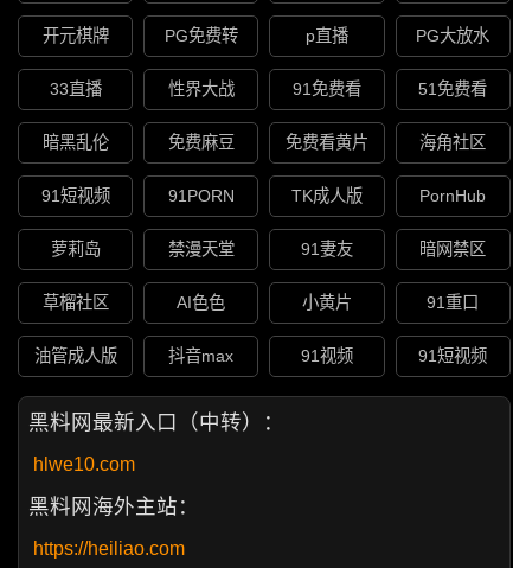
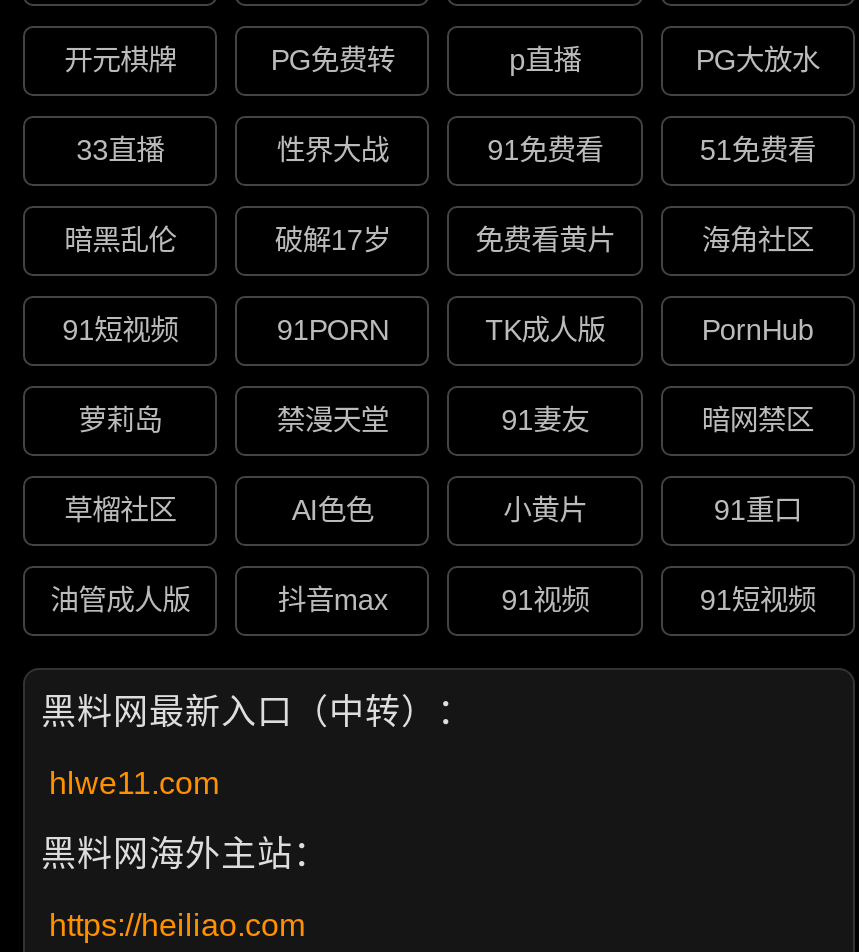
- 免费麻豆
+ 破解17岁

- hlwe10.com
+ hlwe11.com
